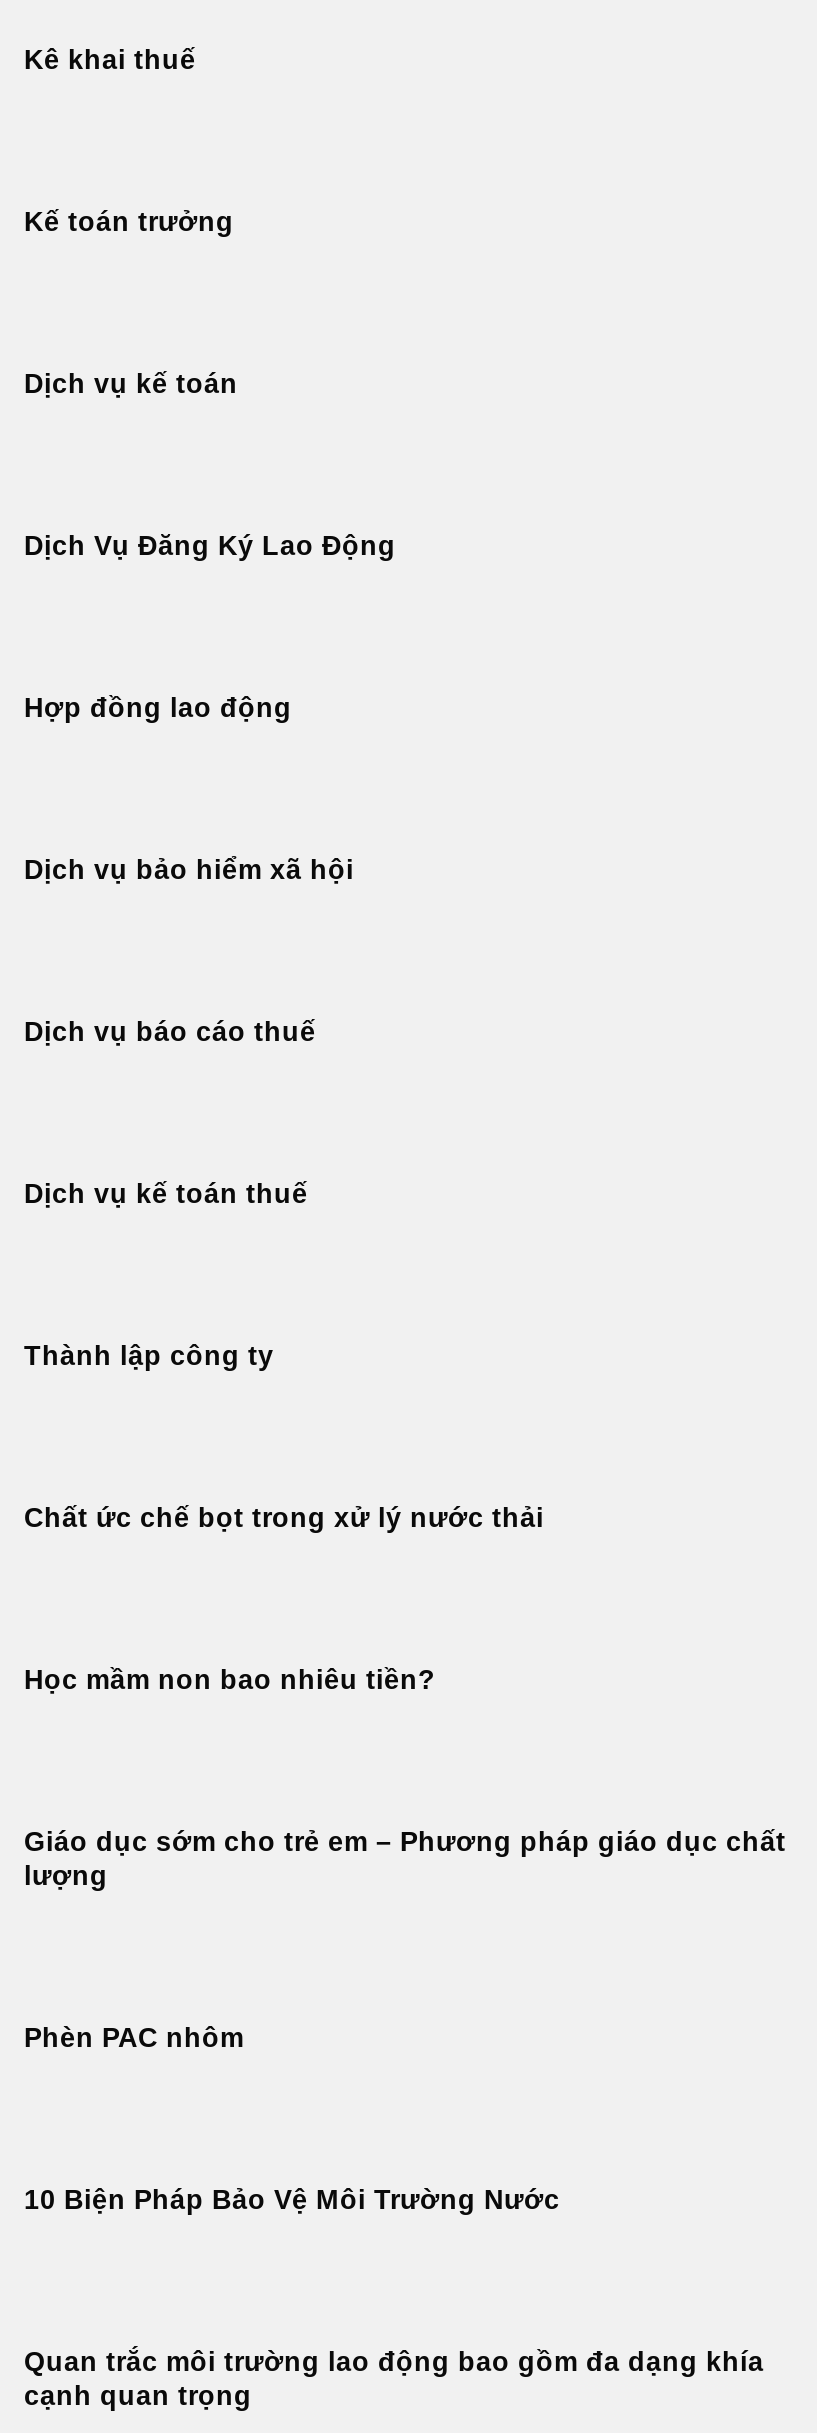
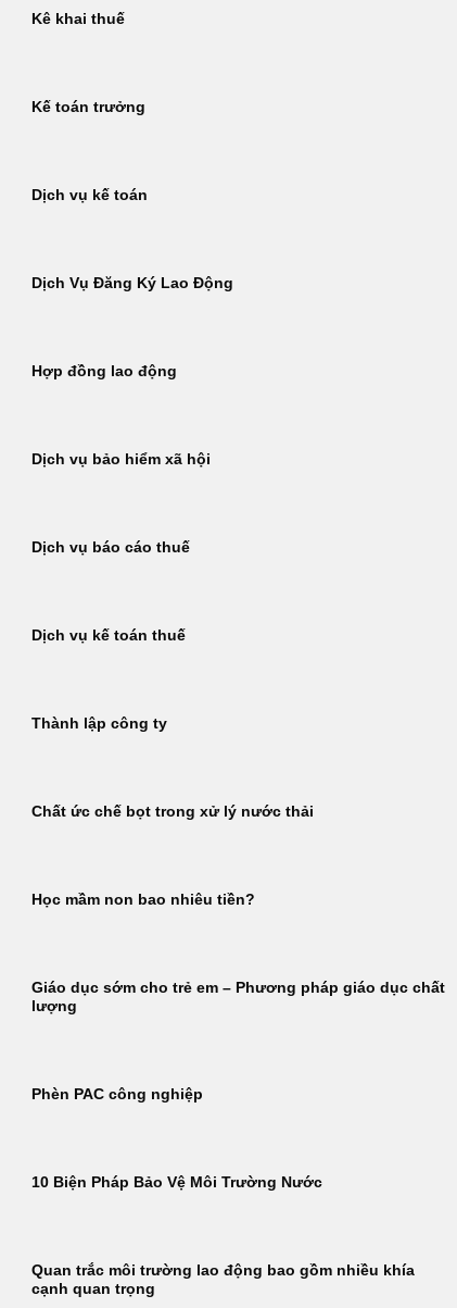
- Phèn PAC nhôm
+ Phèn PAC công nghiệp

- Quan trắc môi trường lao động bao gồm đa dạng khía
+ Quan trắc môi trường lao động bao gồm nhiều khía
